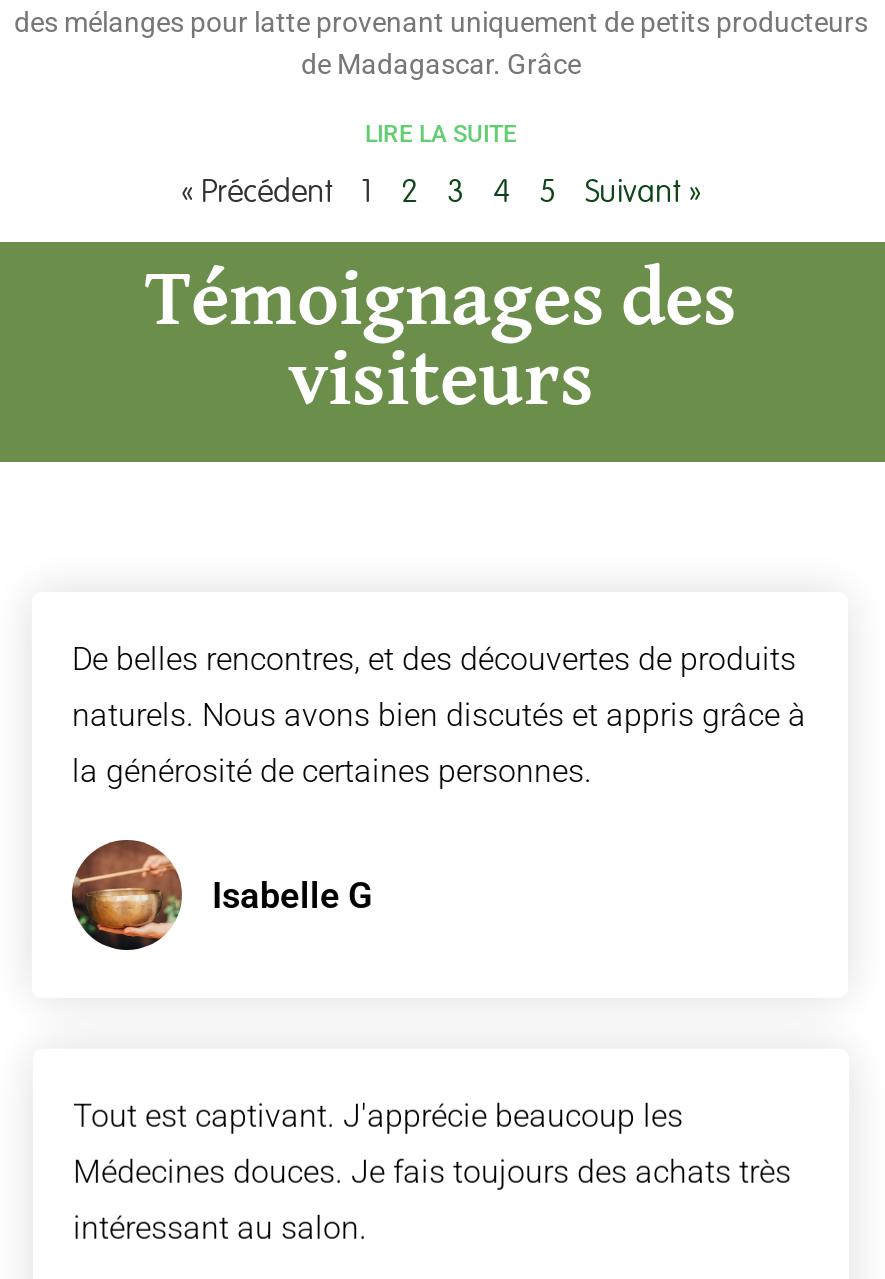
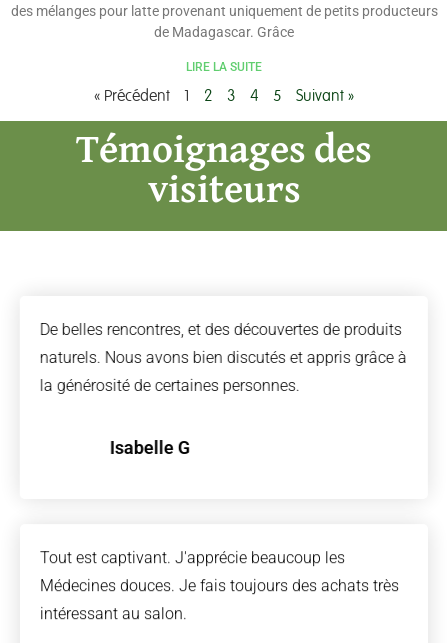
- [image]
